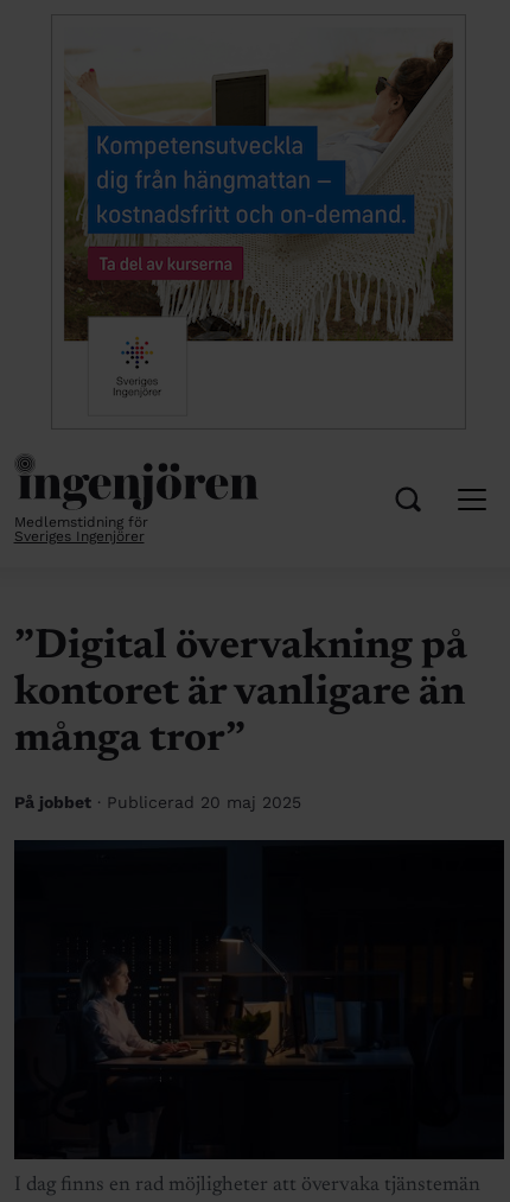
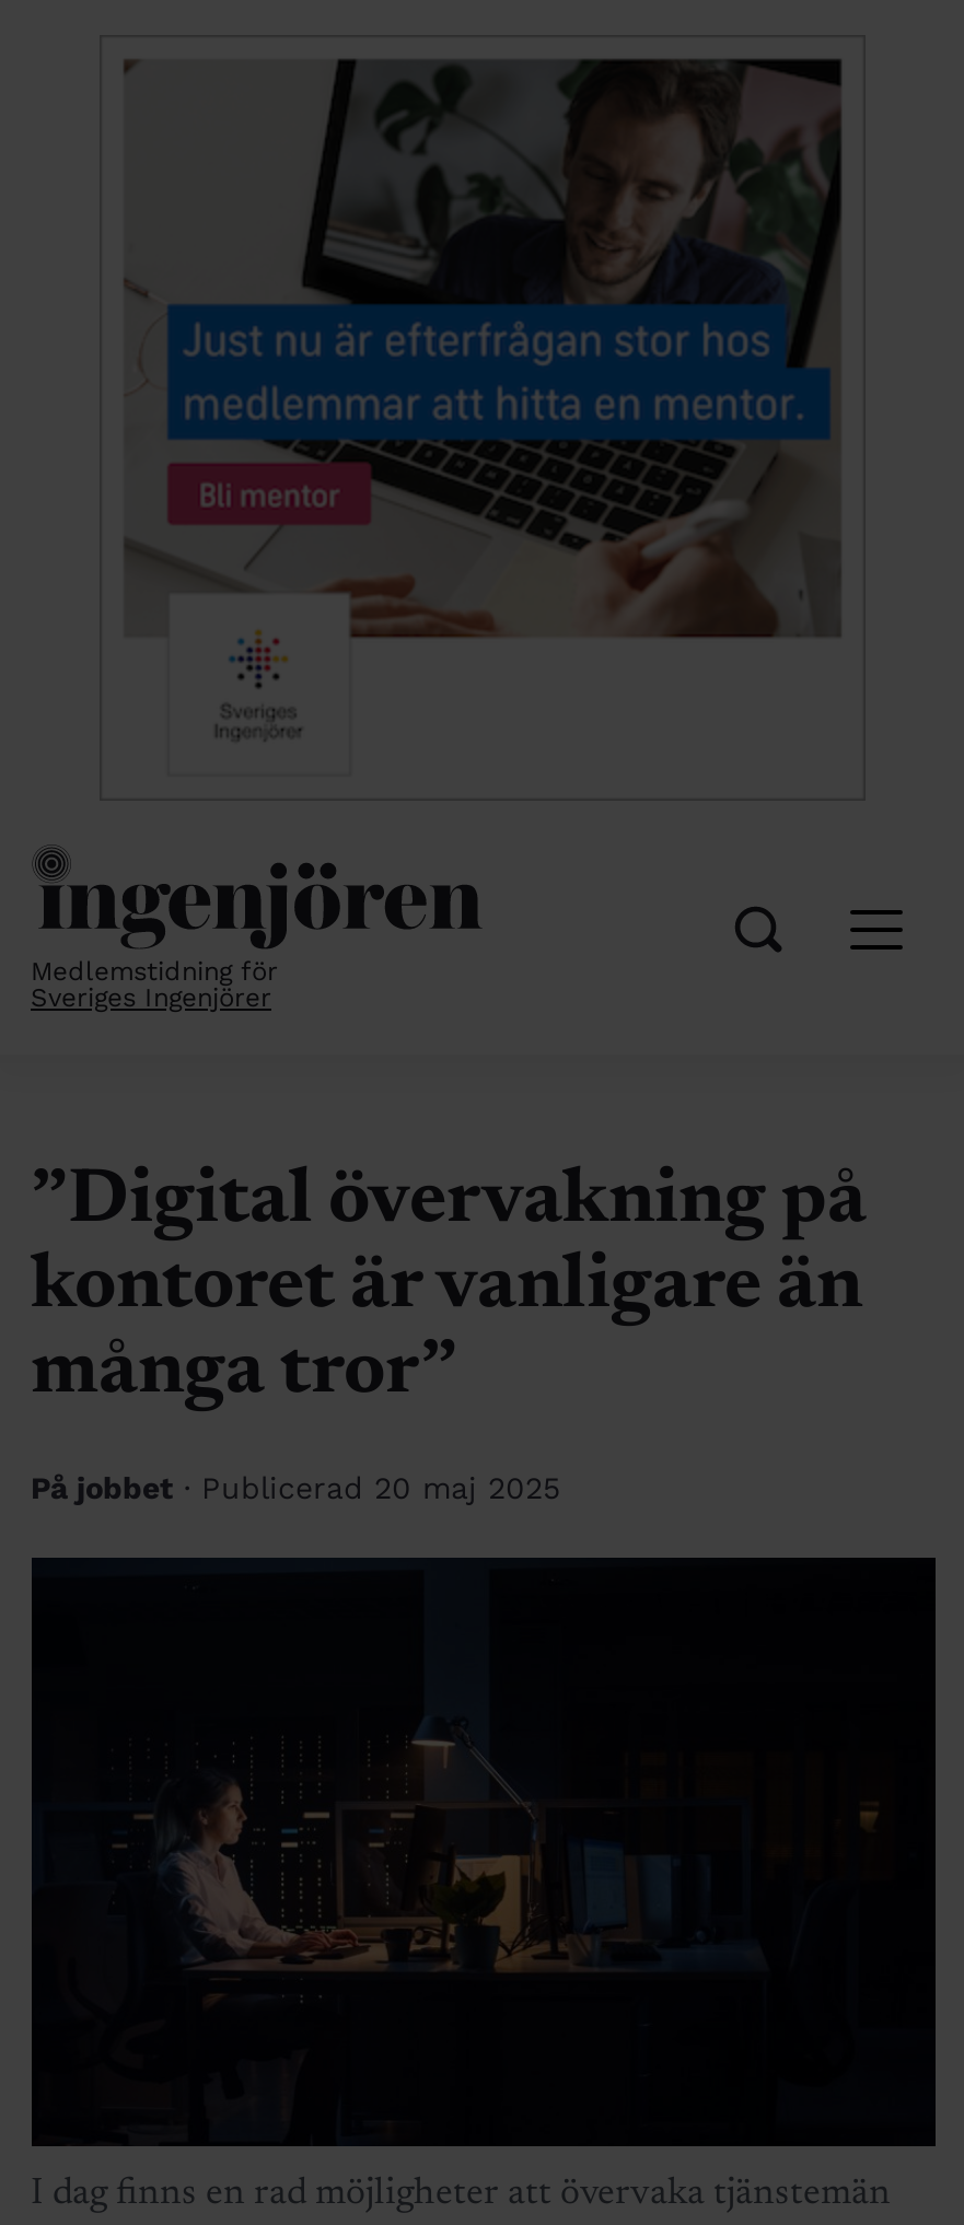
- [image]
+ [image]
